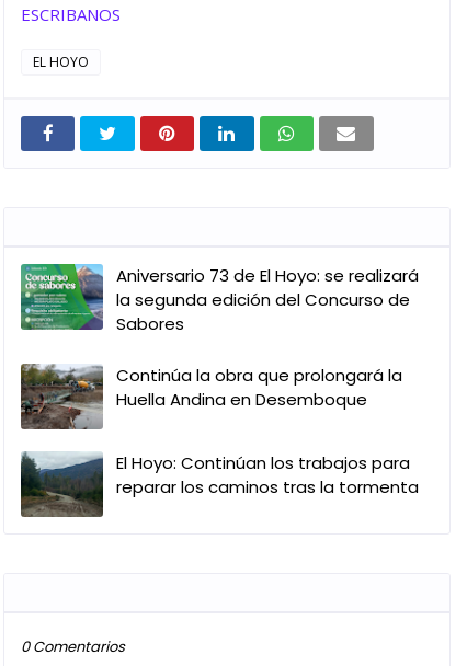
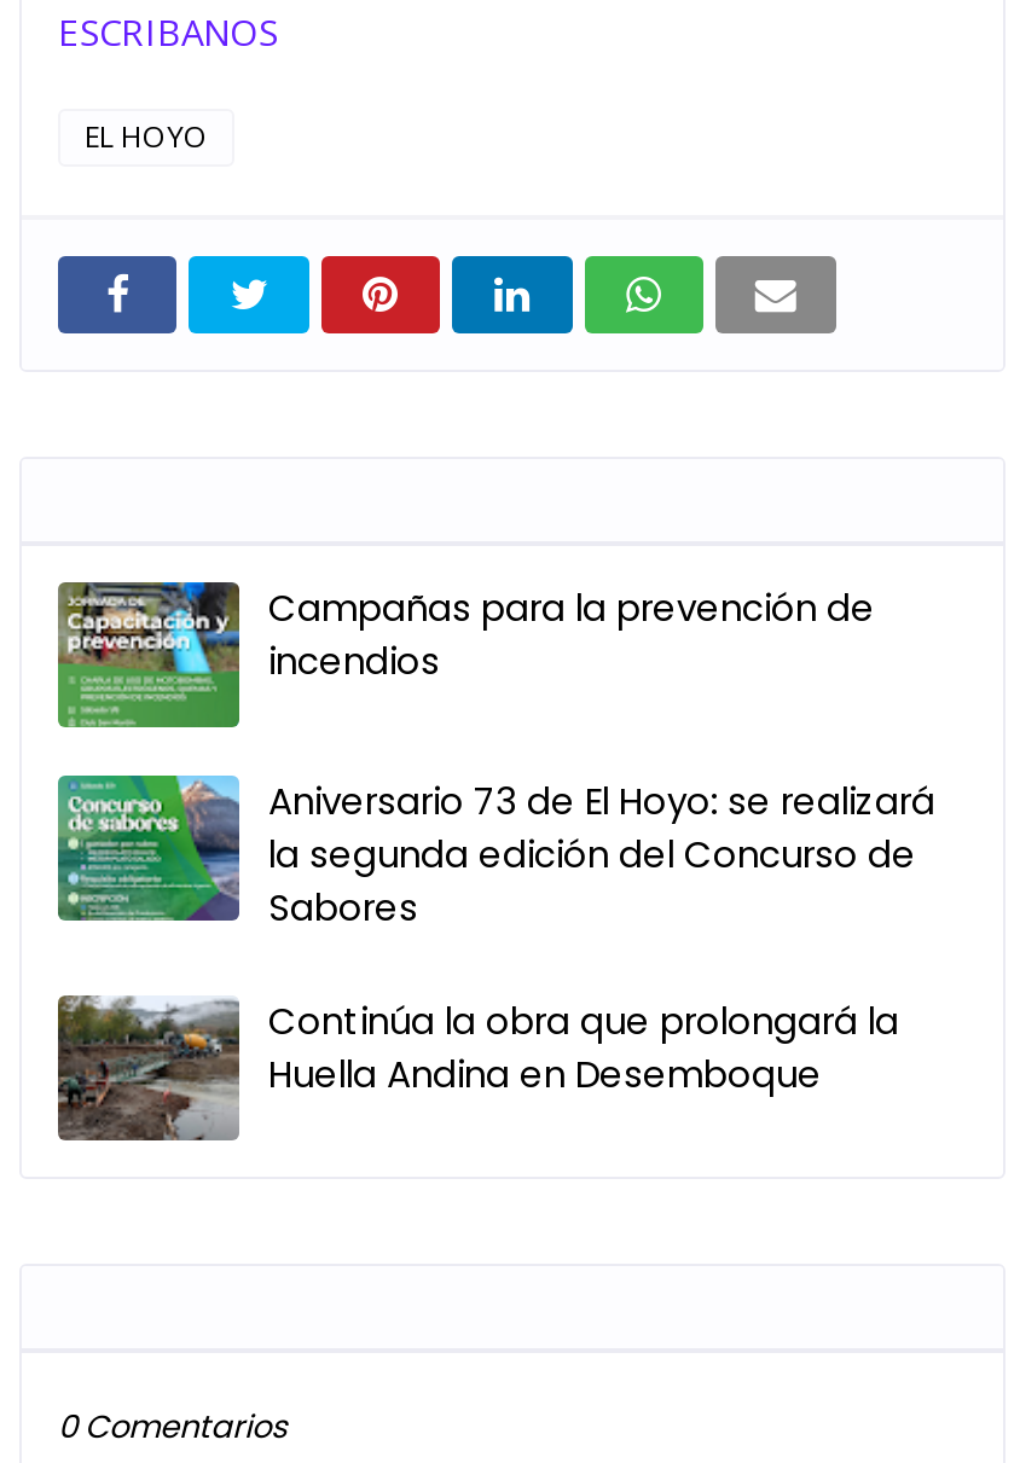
+ [image]
+ Campañas para la prevención de
+ incendios

moved down: [image] | Aniversario 73 de El Hoyo: se realizará | la segunda edición del Concurso de | Sabores | Continúa la obra que prolongará la | Huella Andina en Desemboque

- [image]
- El Hoyo: Continúan los trabajos para
- reparar los caminos tras la tormenta
